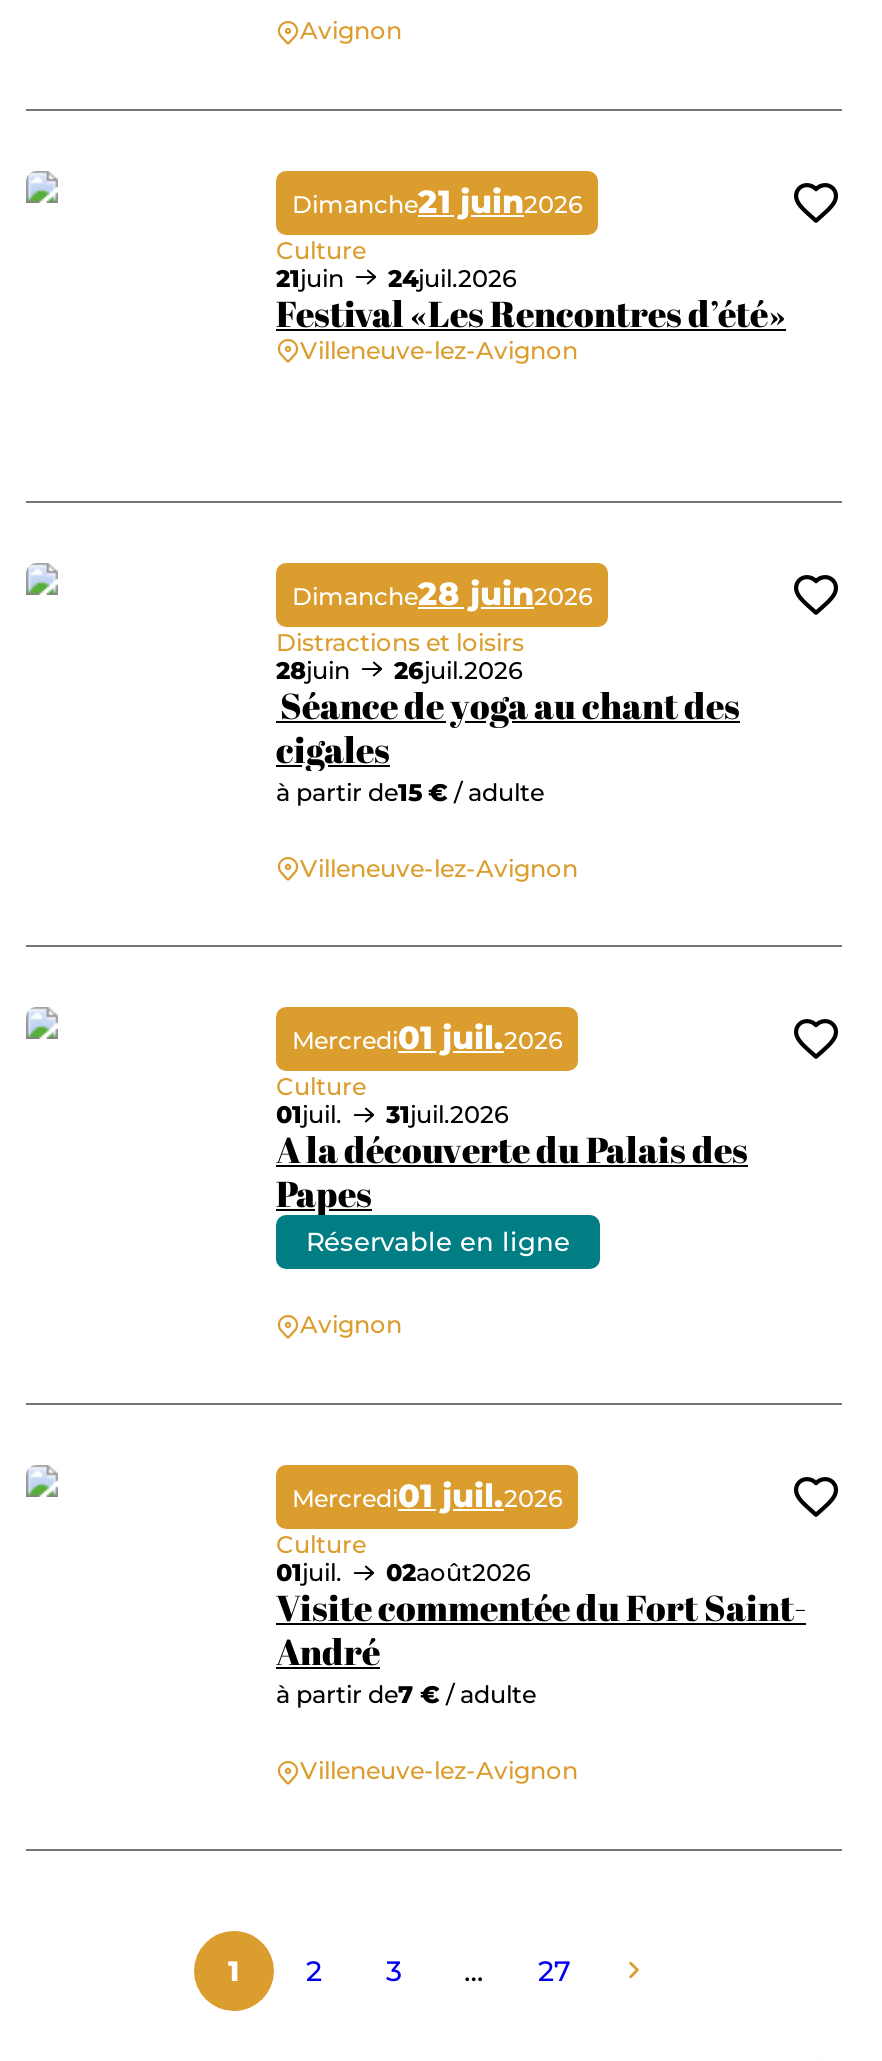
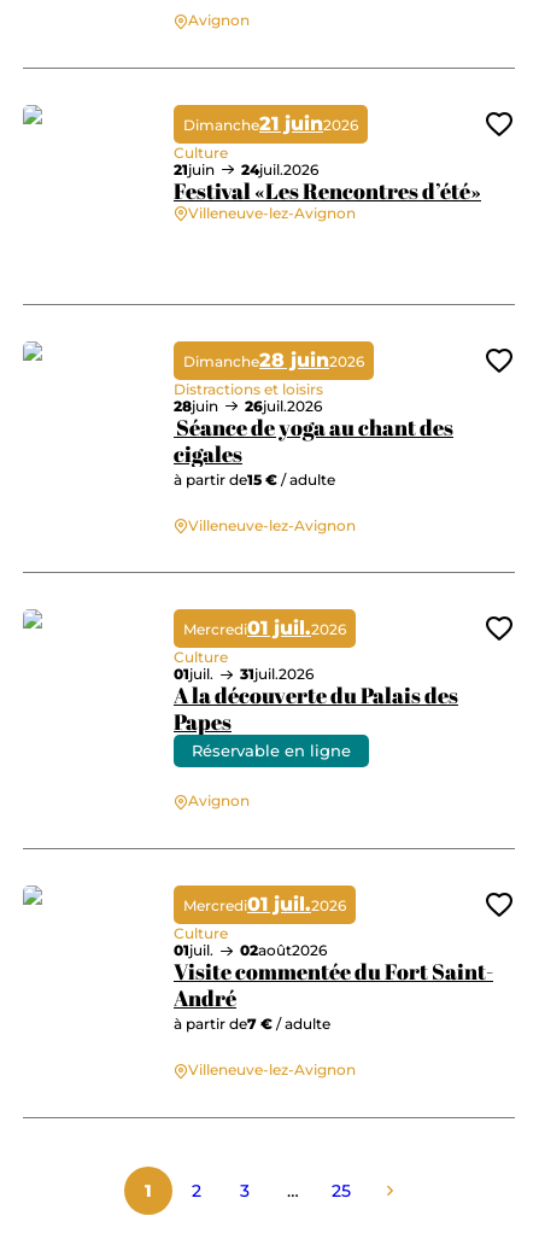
- 27
+ 25
